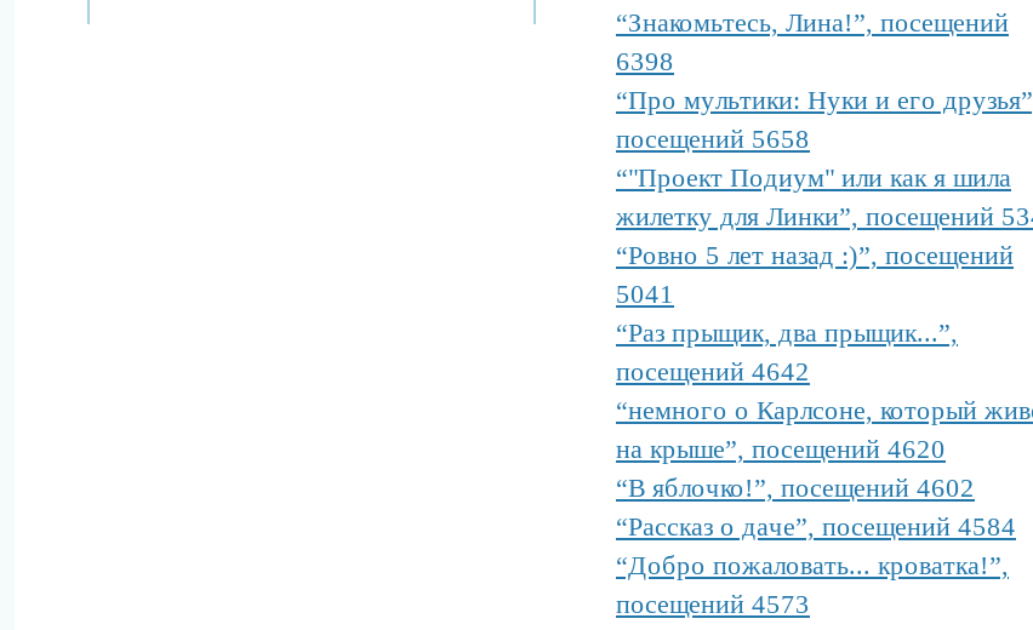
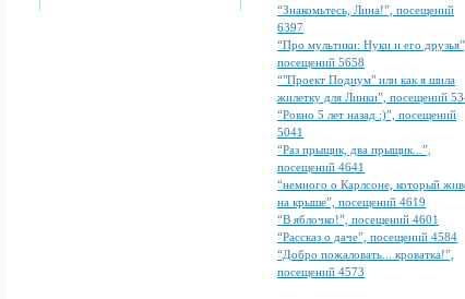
- 6398
+ 6397

- посещений 4642
+ посещений 4641

- на крыше”, посещений 4620
+ на крыше”, посещений 4619

- “В яблочко!”, посещений 4602
+ “В яблочко!”, посещений 4601
